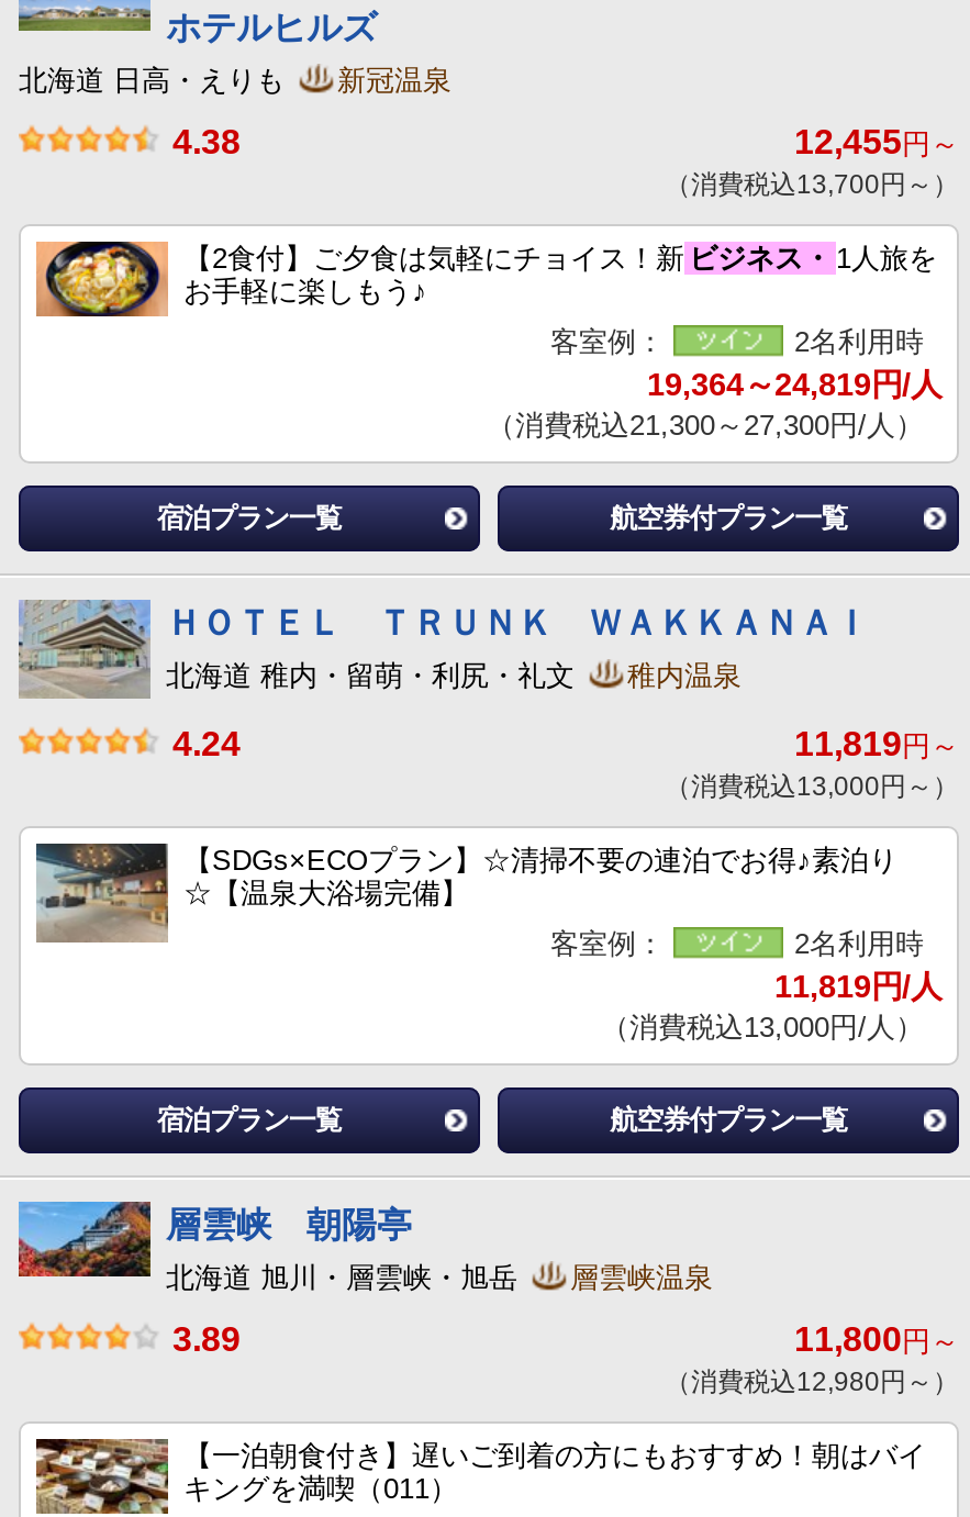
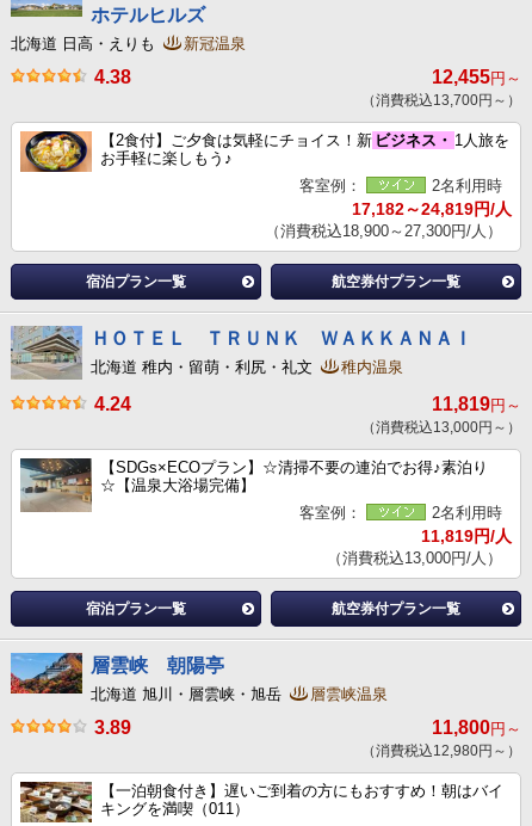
- 19,364～24,819円/人
+ 17,182～24,819円/人

- （消費税込21,300～27,300円/人）
+ （消費税込18,900～27,300円/人）
